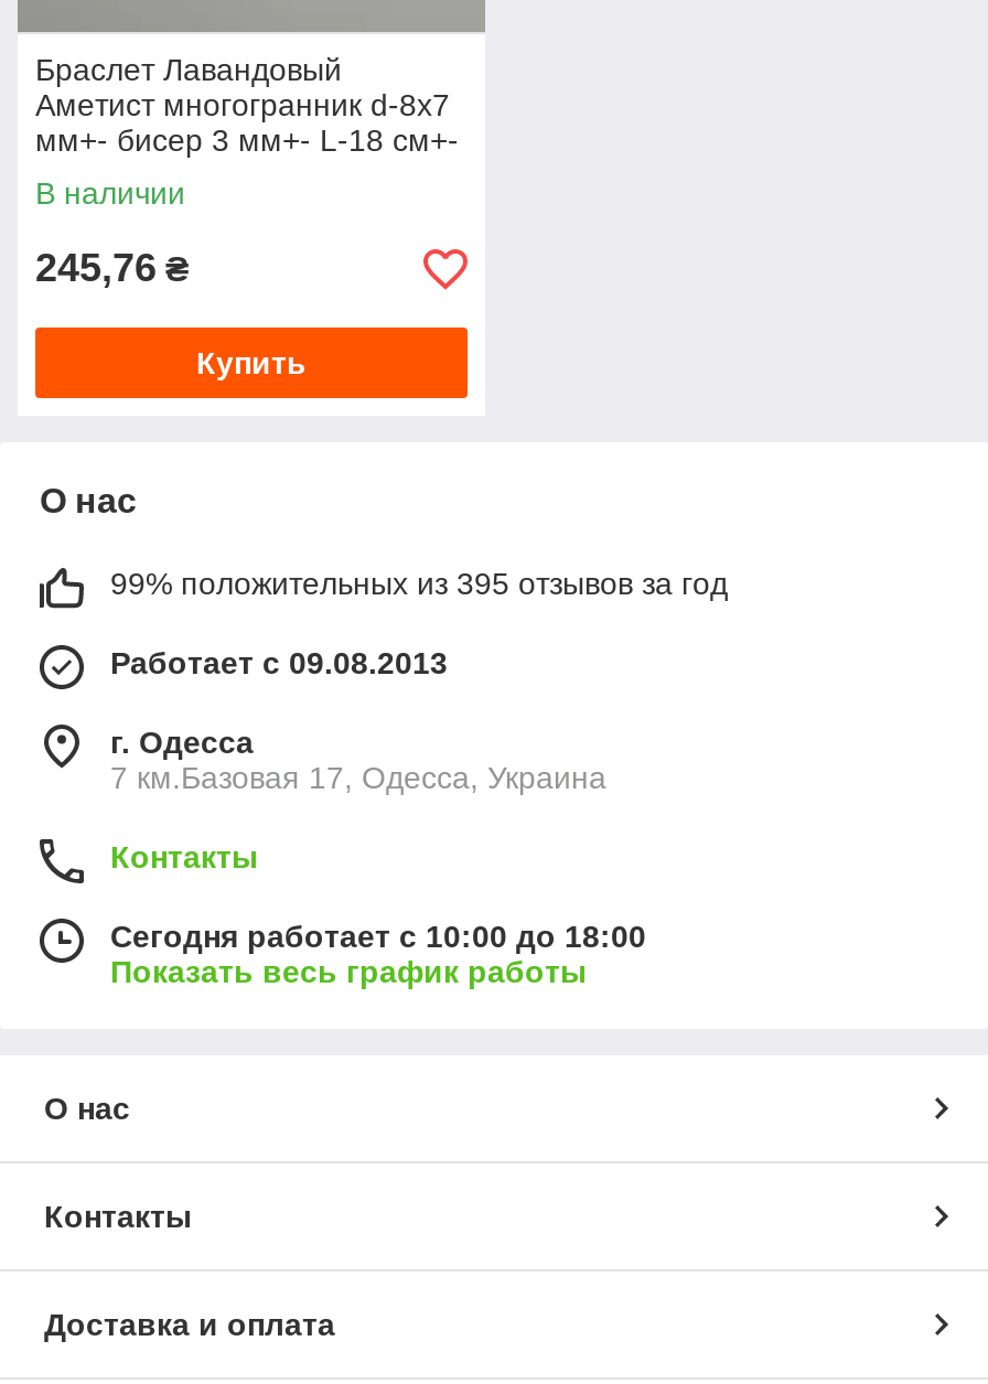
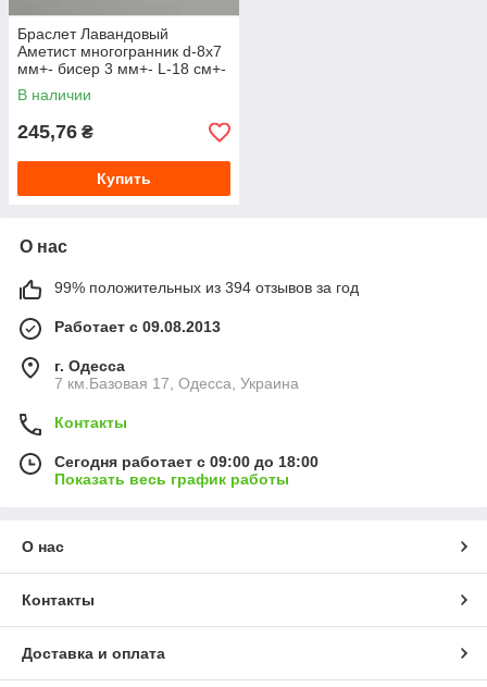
- 99% положительных из 395 отзывов за год
+ 99% положительных из 394 отзывов за год

- Сегодня работает с 10:00 до 18:00
+ Сегодня работает с 09:00 до 18:00
